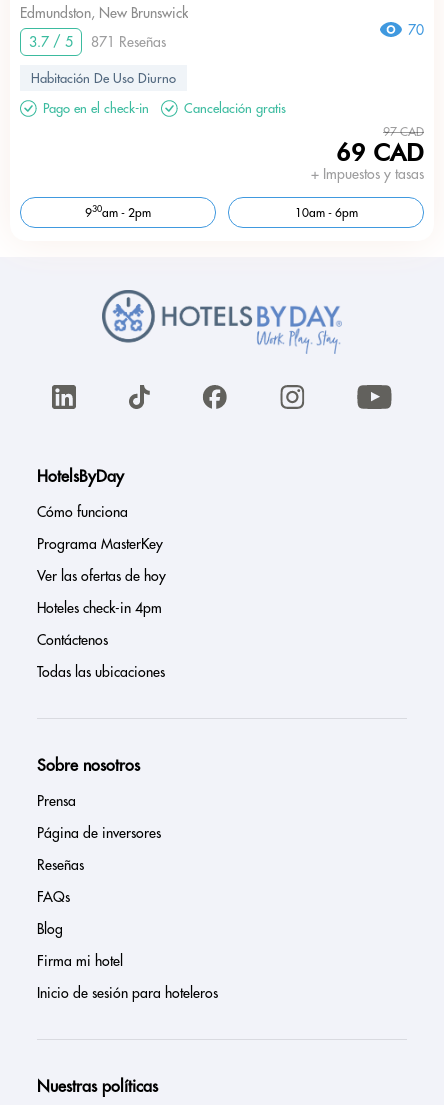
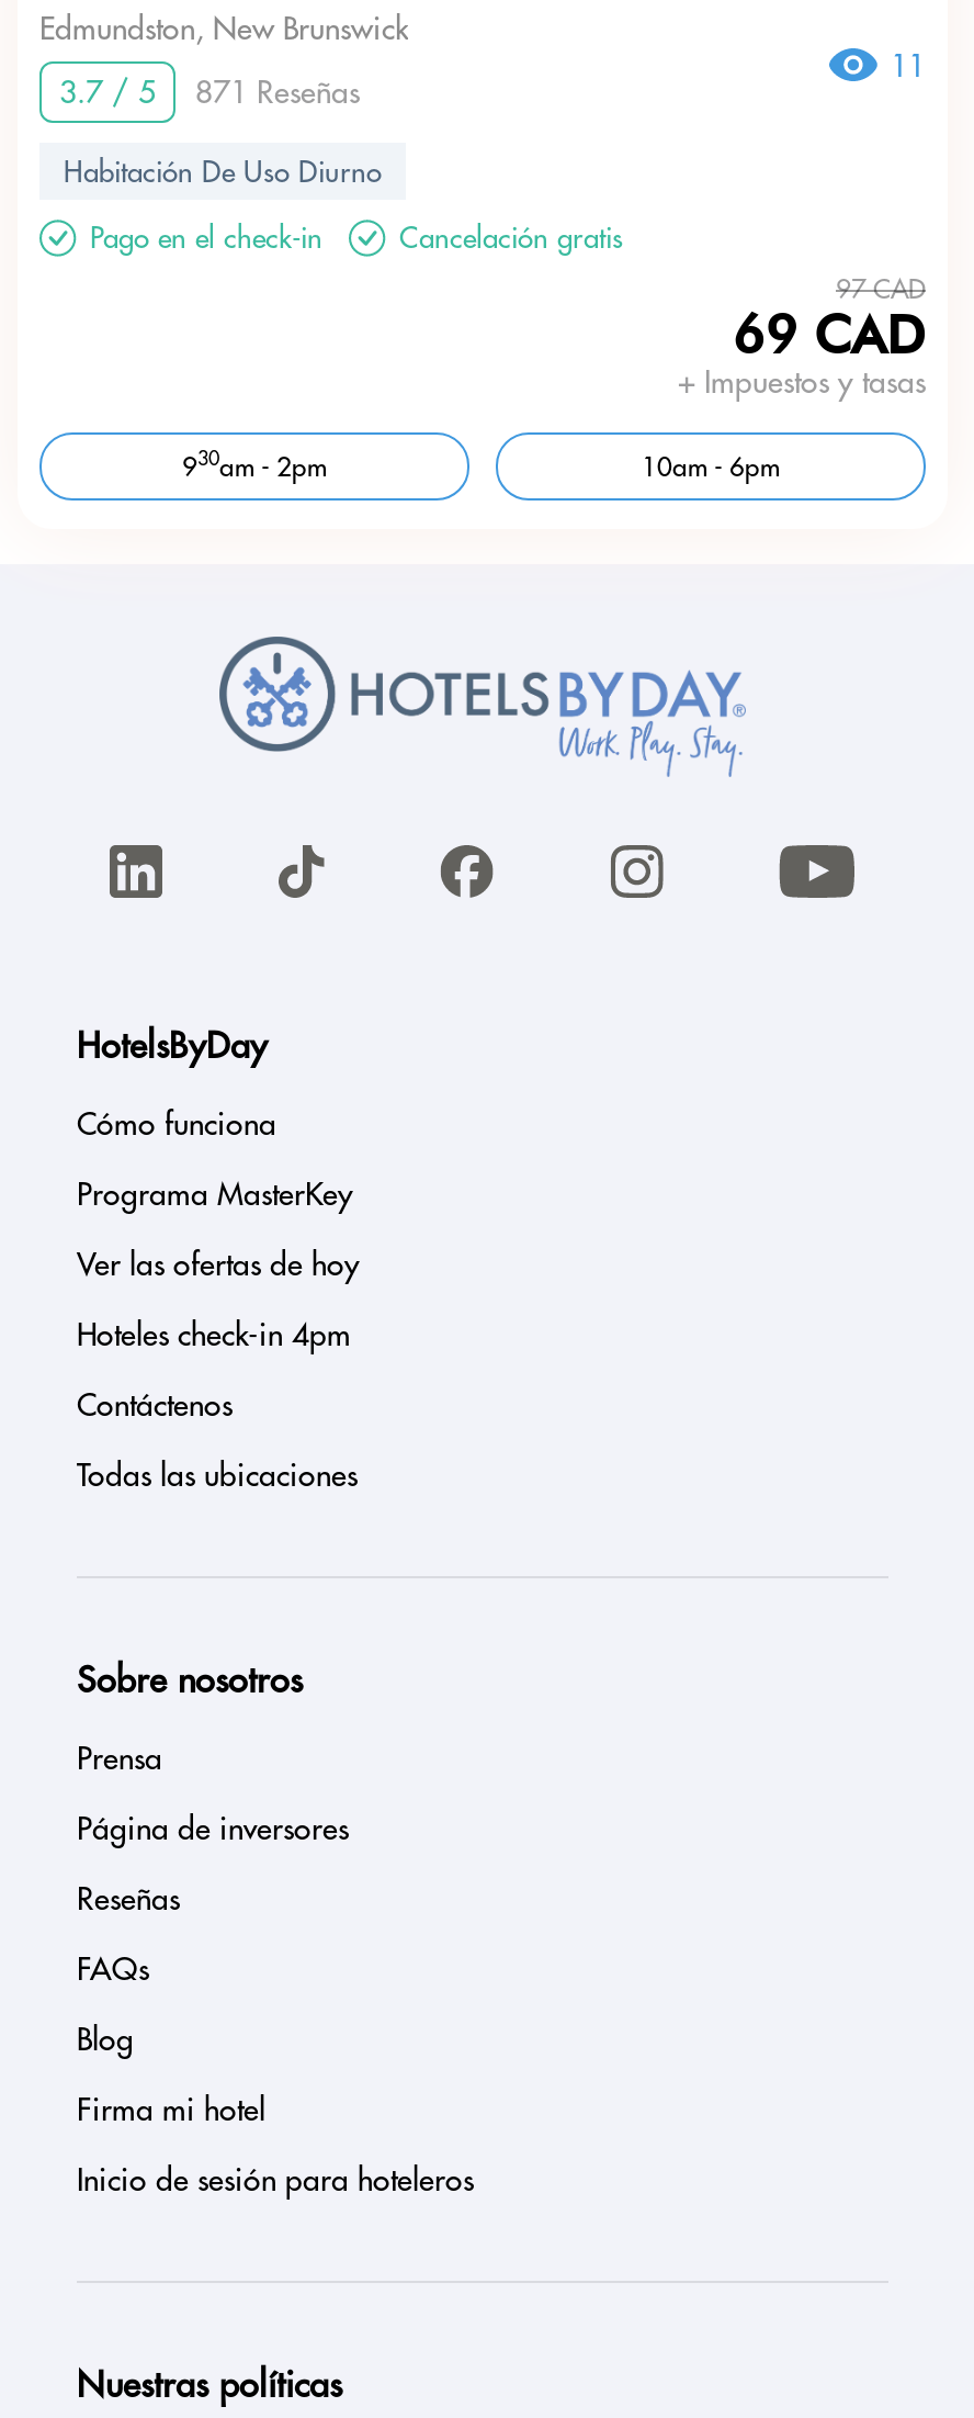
- 70
+ 11
